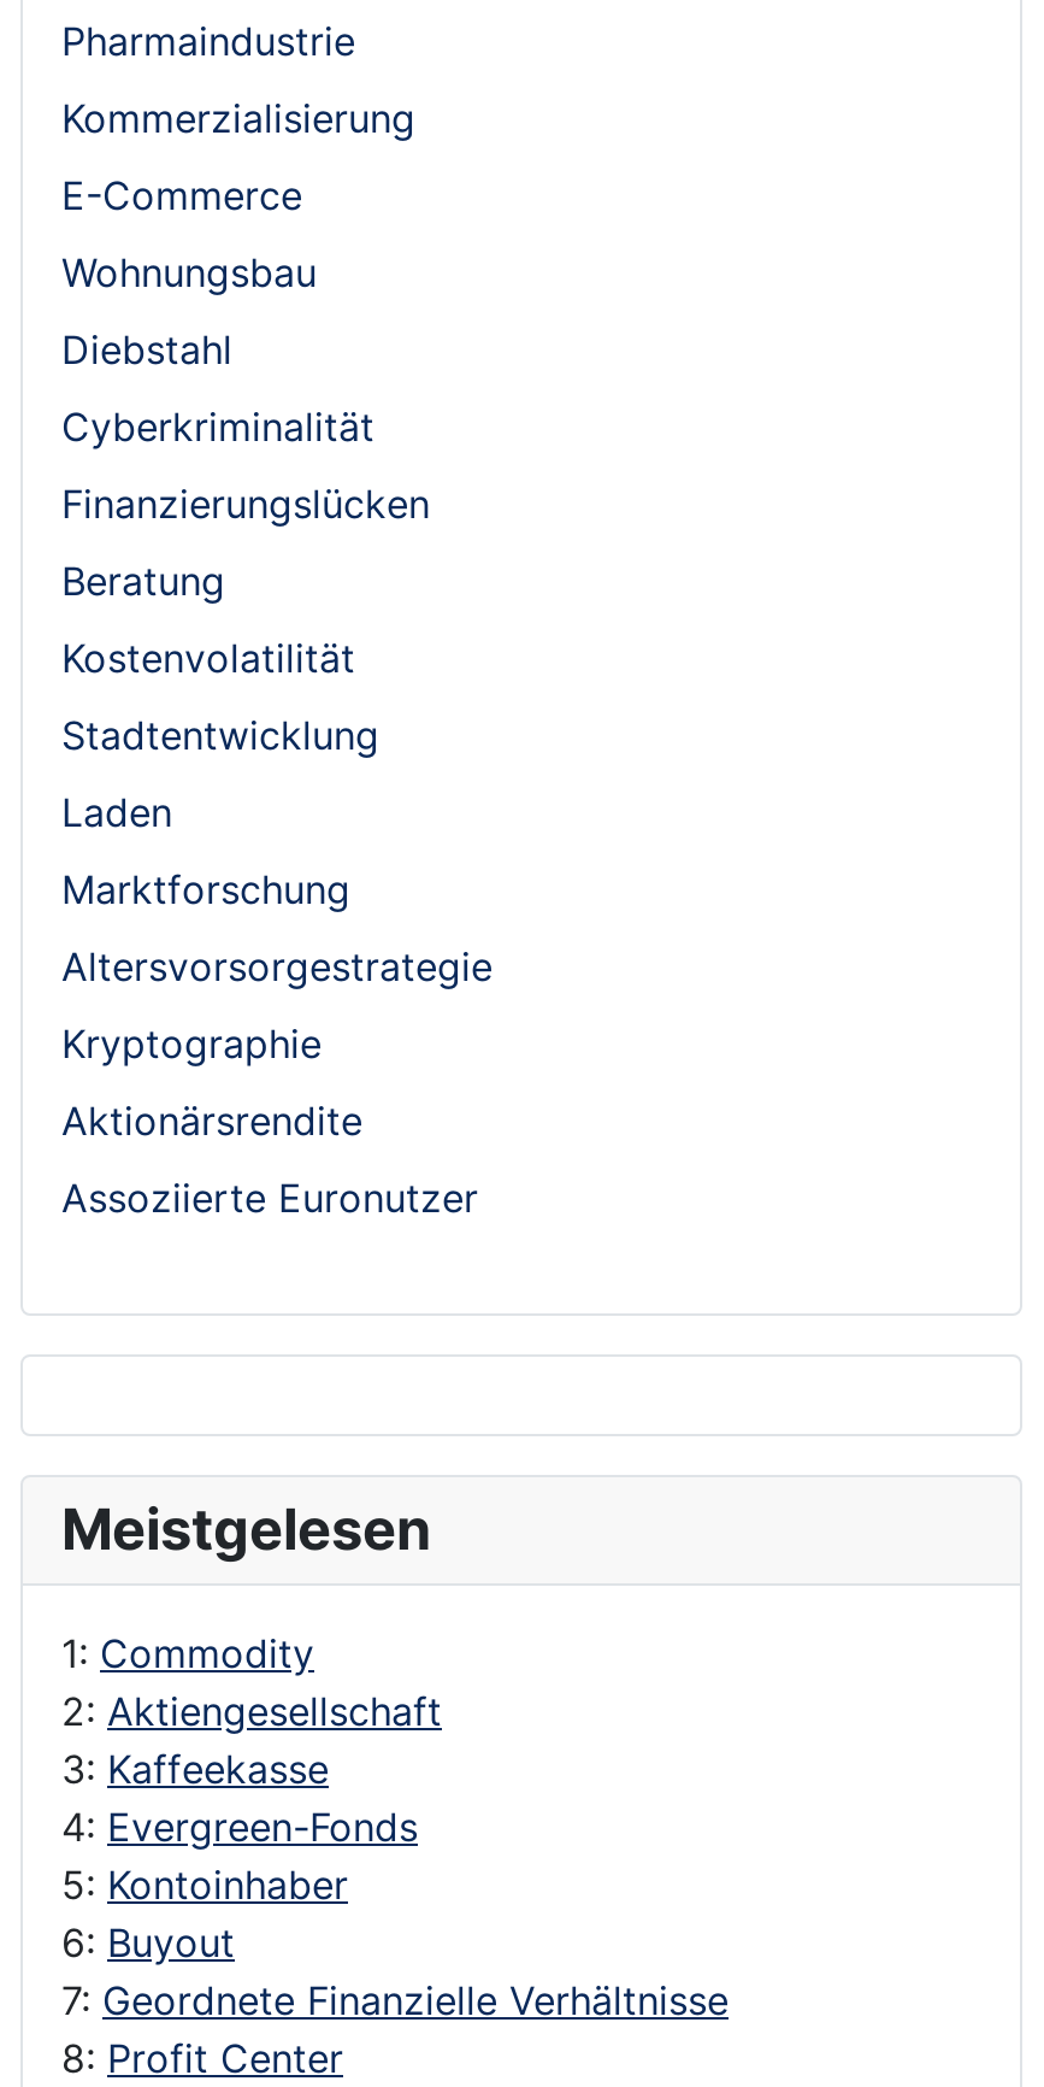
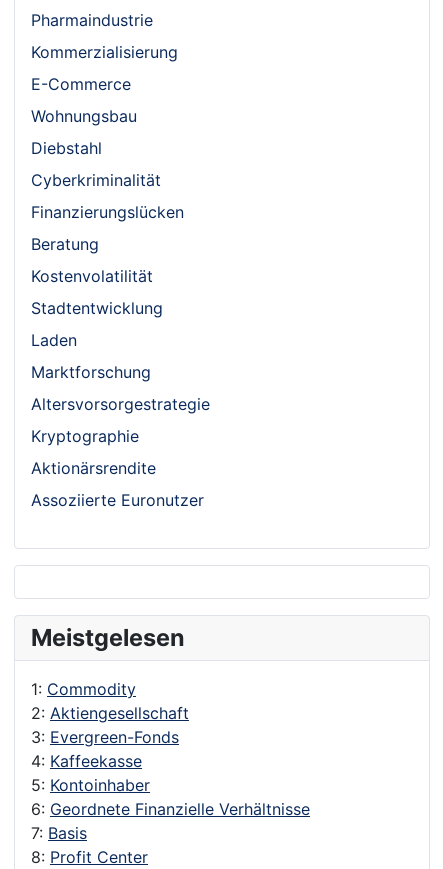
- 3: Kaffeekasse
- 4: Evergreen-Fonds
+ 3: Evergreen-Fonds
+ 4: Kaffeekasse

- 6: Buyout
- 7: Geordnete Finanzielle Verhältnisse
+ 6: Geordnete Finanzielle Verhältnisse
+ 7: Basis
